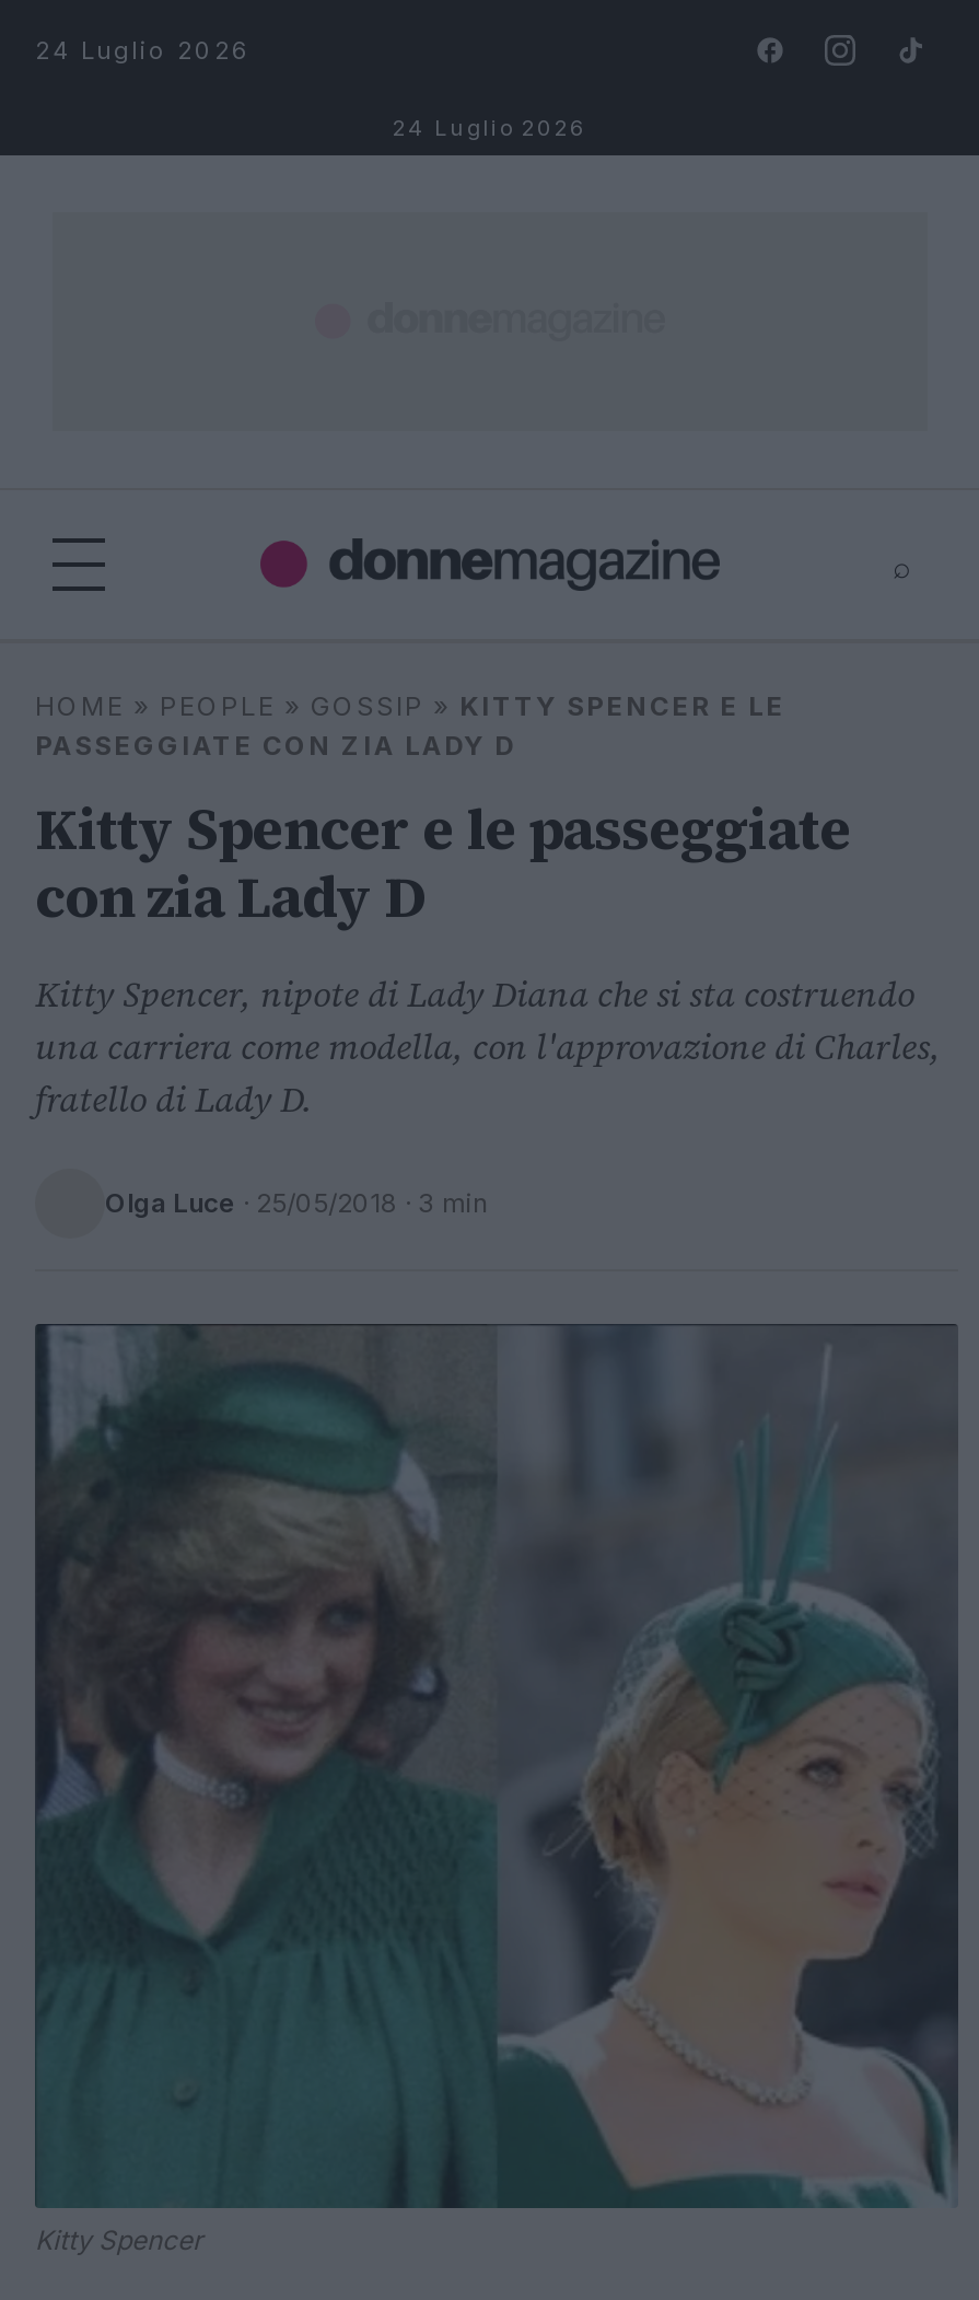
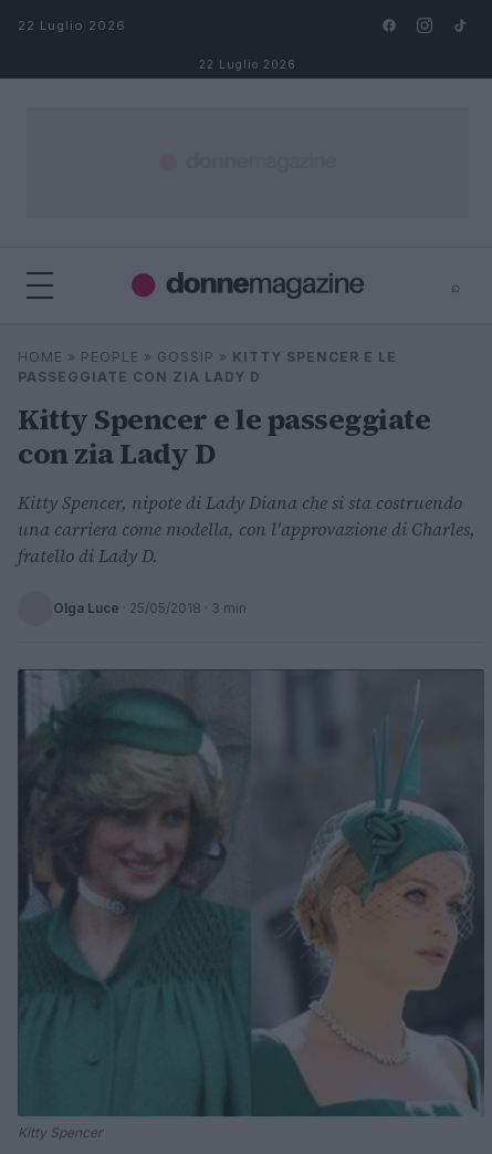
- 24 Luglio 2026
+ 22 Luglio 2026

- 24 Luglio 2026
+ 22 Luglio 2026
